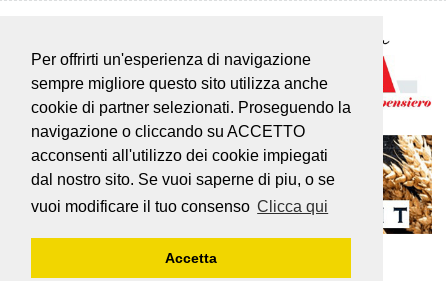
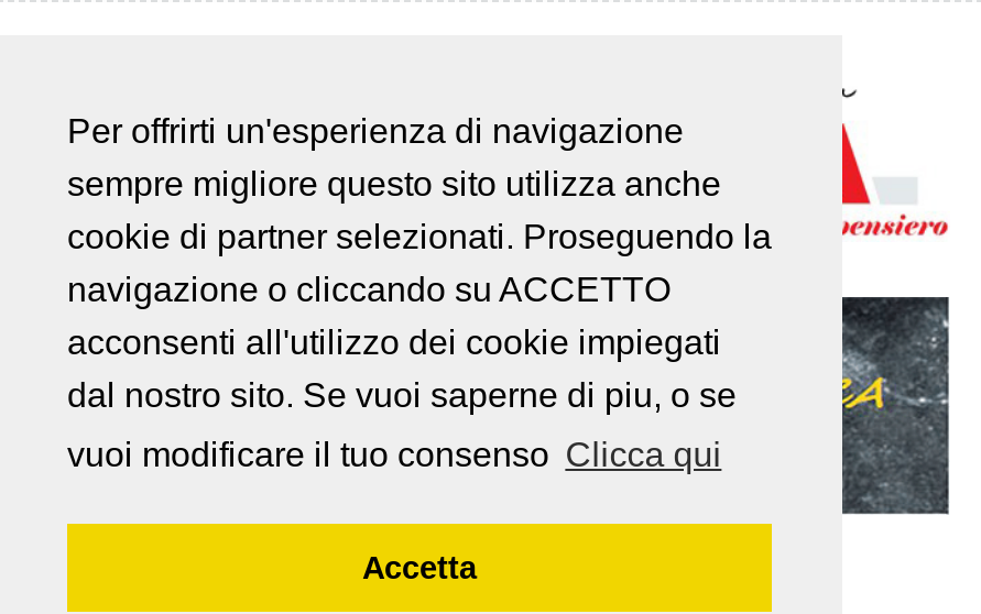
- [image]
+ [image]
